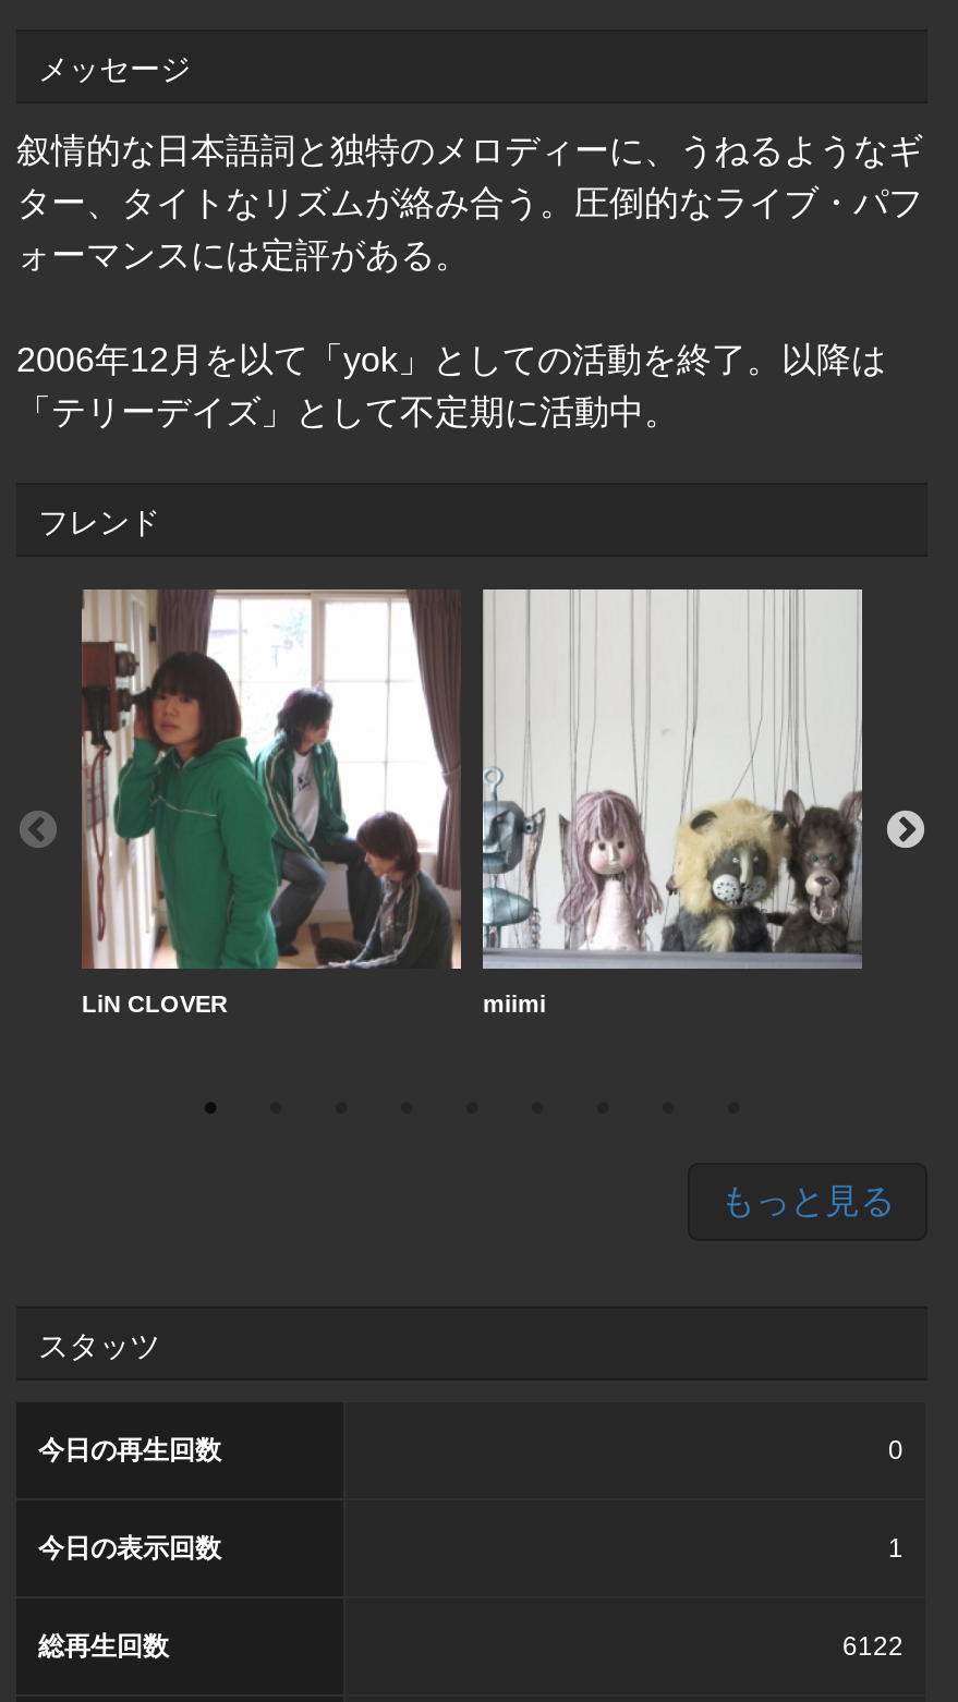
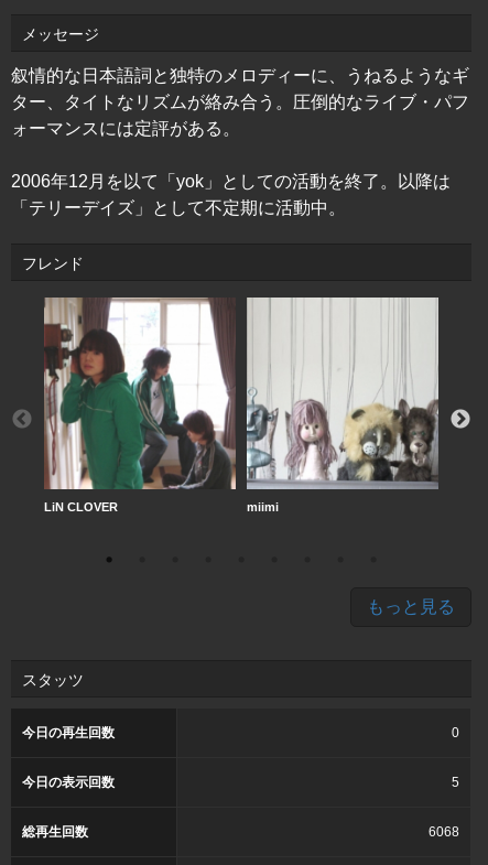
- 1
+ 5

- 6122
+ 6068
